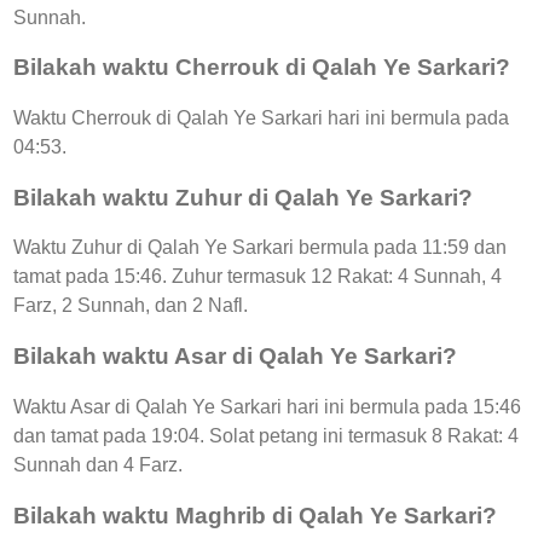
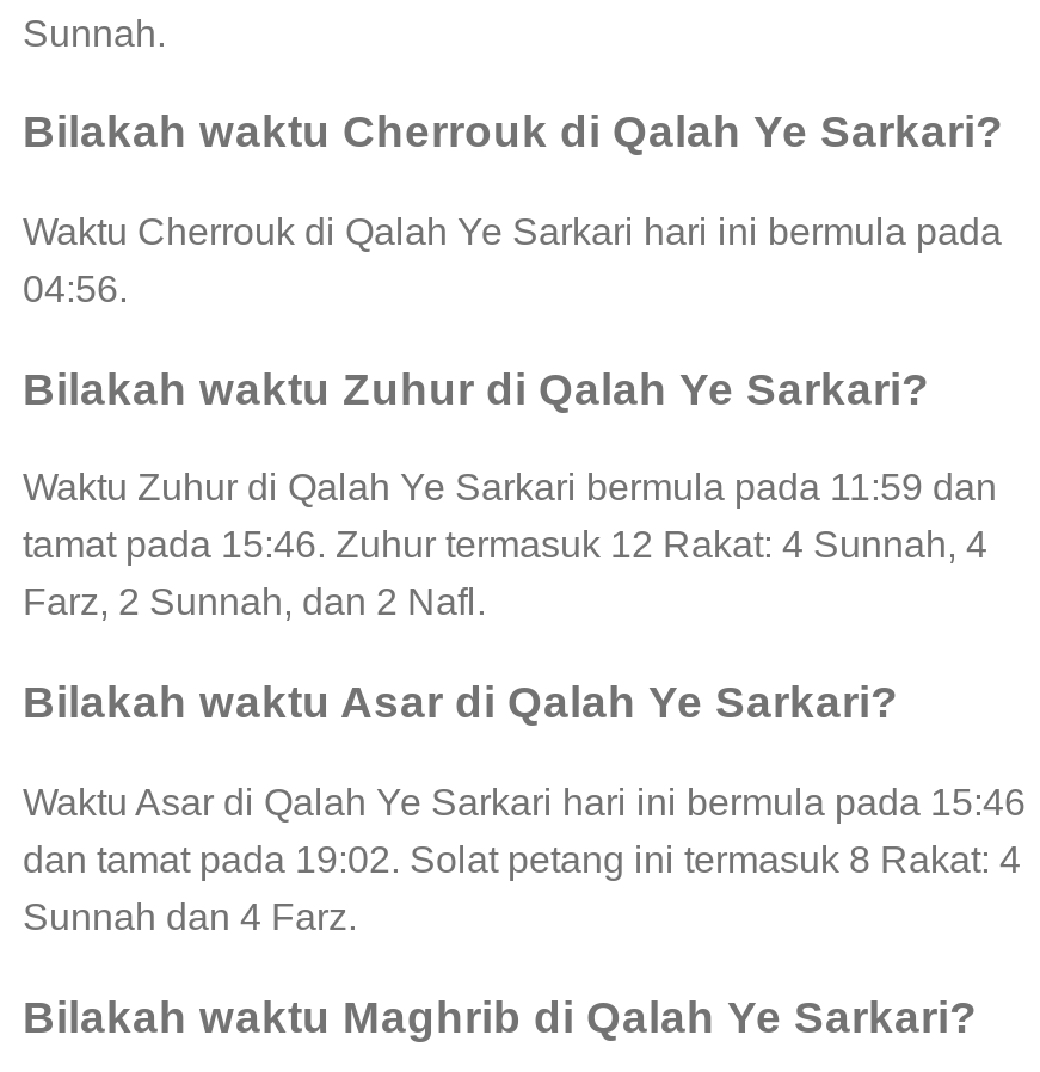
- 04:53.
+ 04:56.

- dan tamat pada 19:04. Solat petang ini termasuk 8 Rakat: 4
+ dan tamat pada 19:02. Solat petang ini termasuk 8 Rakat: 4
